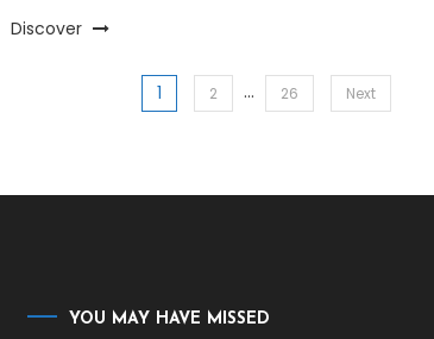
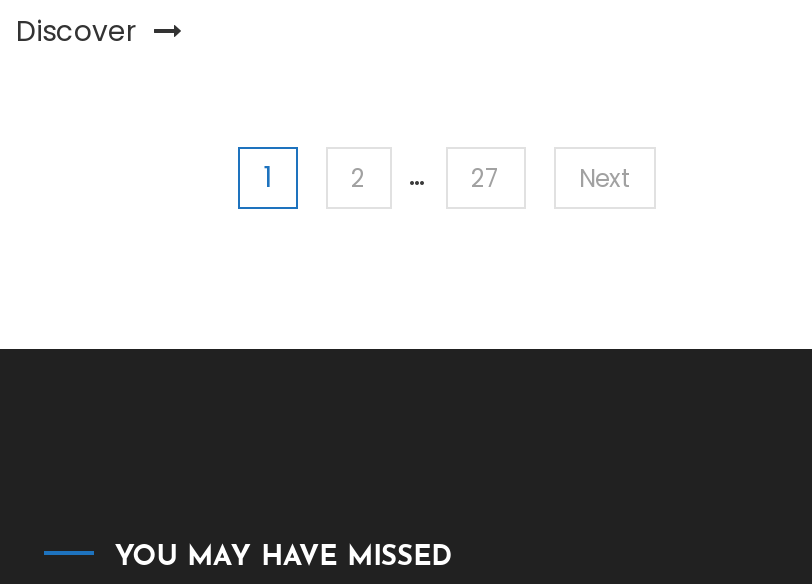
- 26
+ 27
